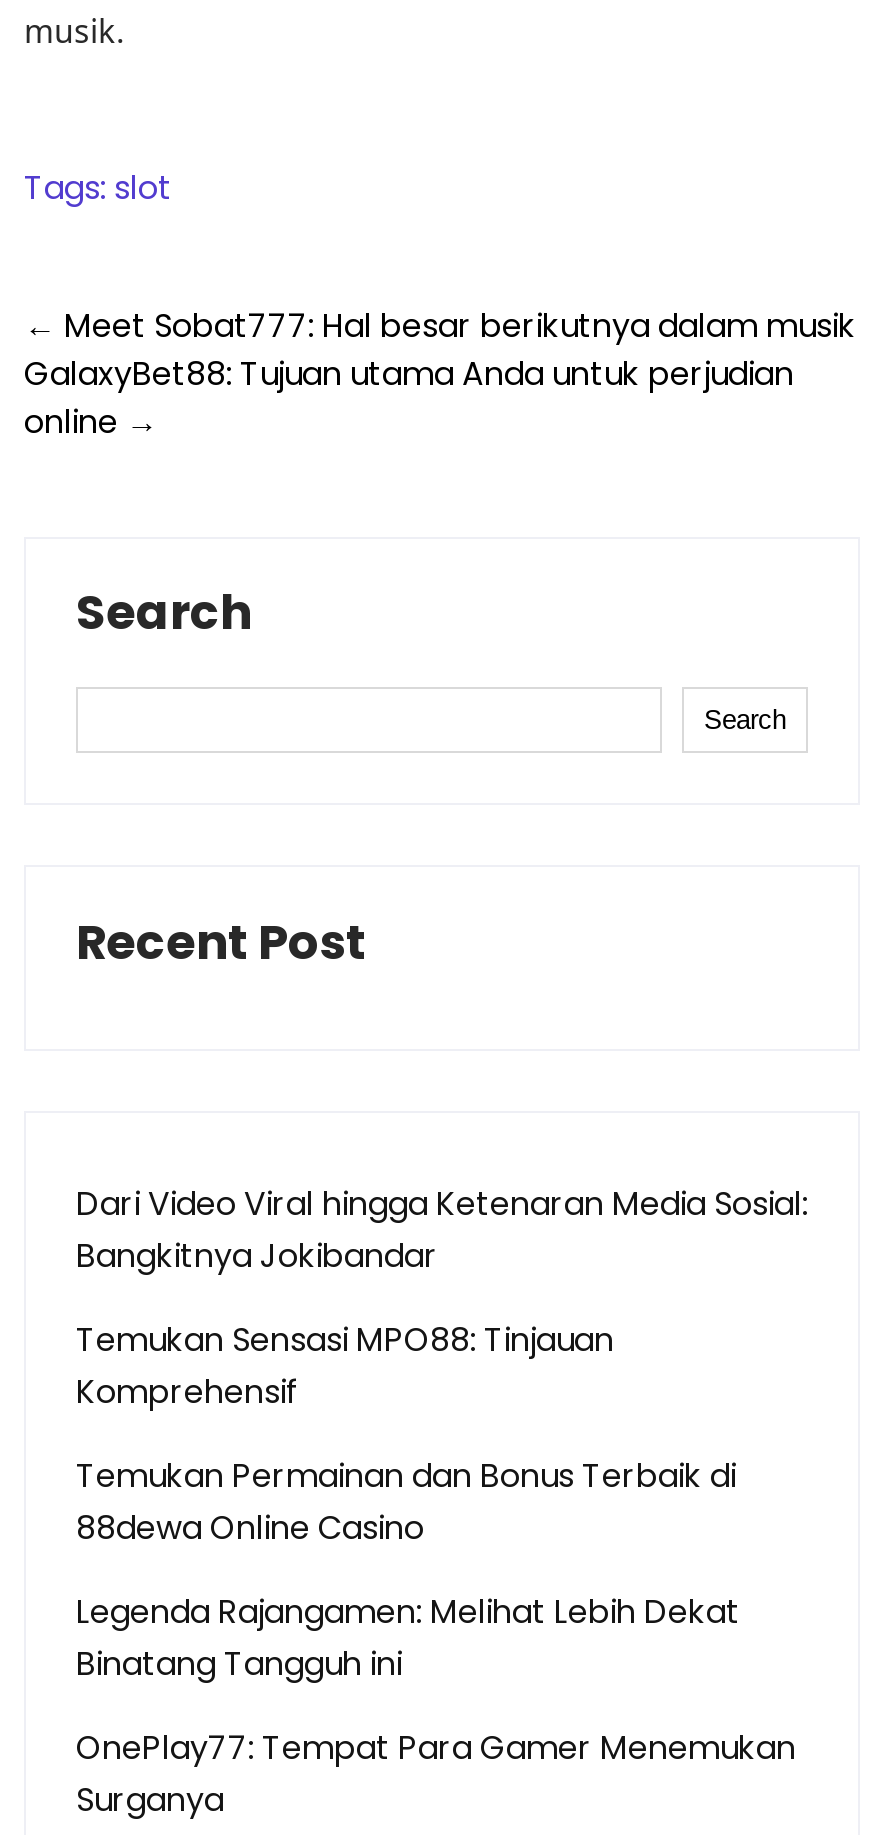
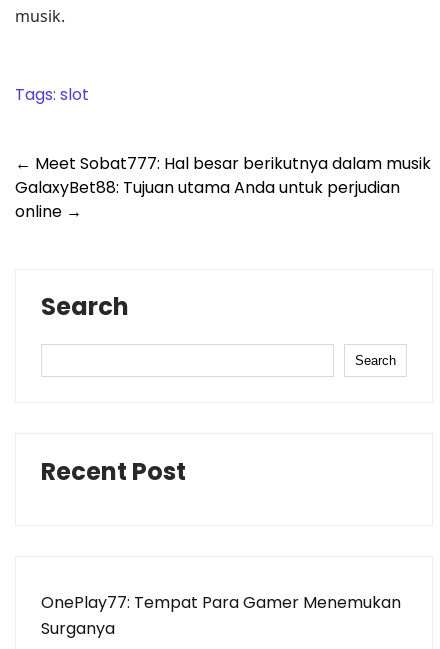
- Dari Video Viral hingga Ketenaran Media Sosial:
- Bangkitnya Jokibandar
- Temukan Sensasi MPO88: Tinjauan
- Komprehensif
- Temukan Permainan dan Bonus Terbaik di
- 88dewa Online Casino
- Legenda Rajangamen: Melihat Lebih Dekat
- Binatang Tangguh ini
